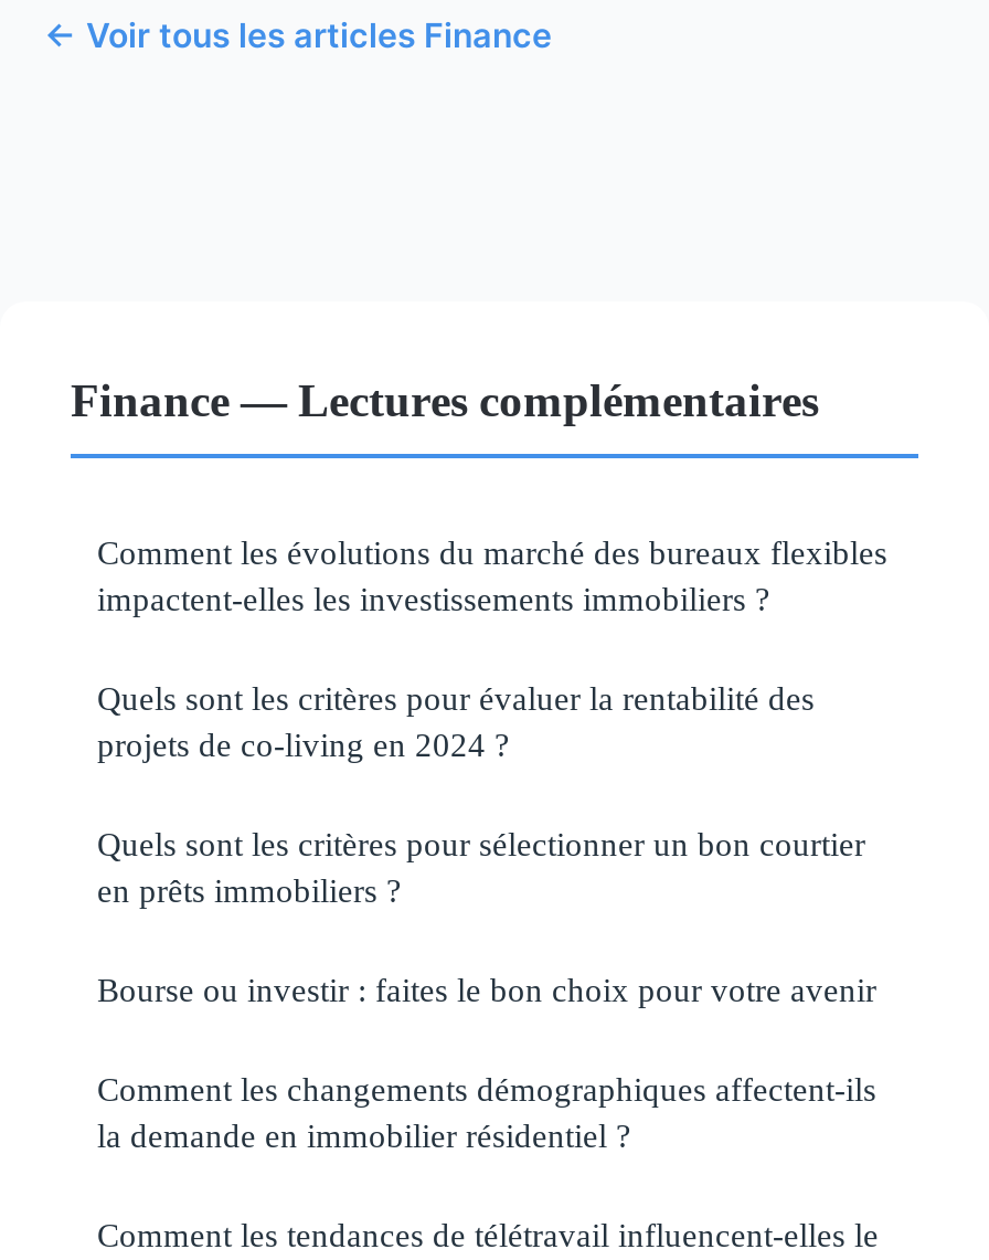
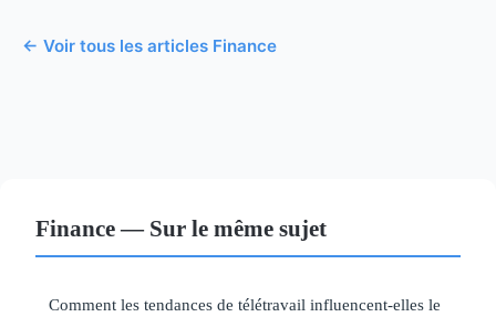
- Finance — Lectures complémentaires
- Comment les évolutions du marché des bureaux flexibles
- impactent-elles les investissements immobiliers ?
- Quels sont les critères pour évaluer la rentabilité des
- projets de co-living en 2024 ?
- Quels sont les critères pour sélectionner un bon courtier
- en prêts immobiliers ?
- Bourse ou investir : faites le bon choix pour votre avenir
- Comment les changements démographiques affectent-ils
- la demande en immobilier résidentiel ?
+ Finance — Sur le même sujet
